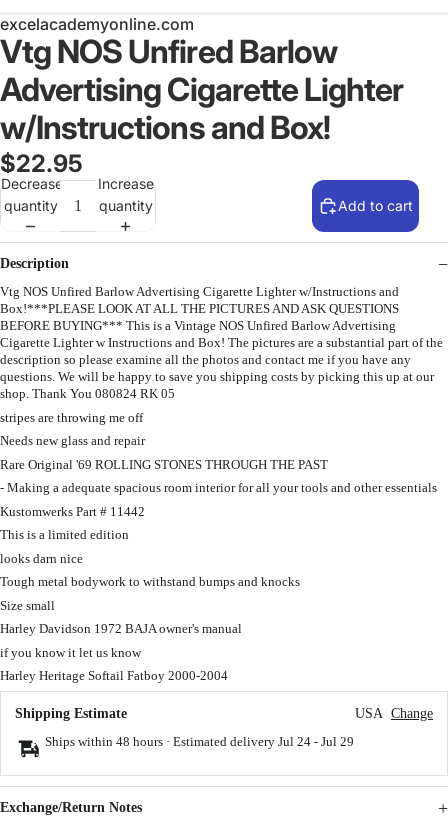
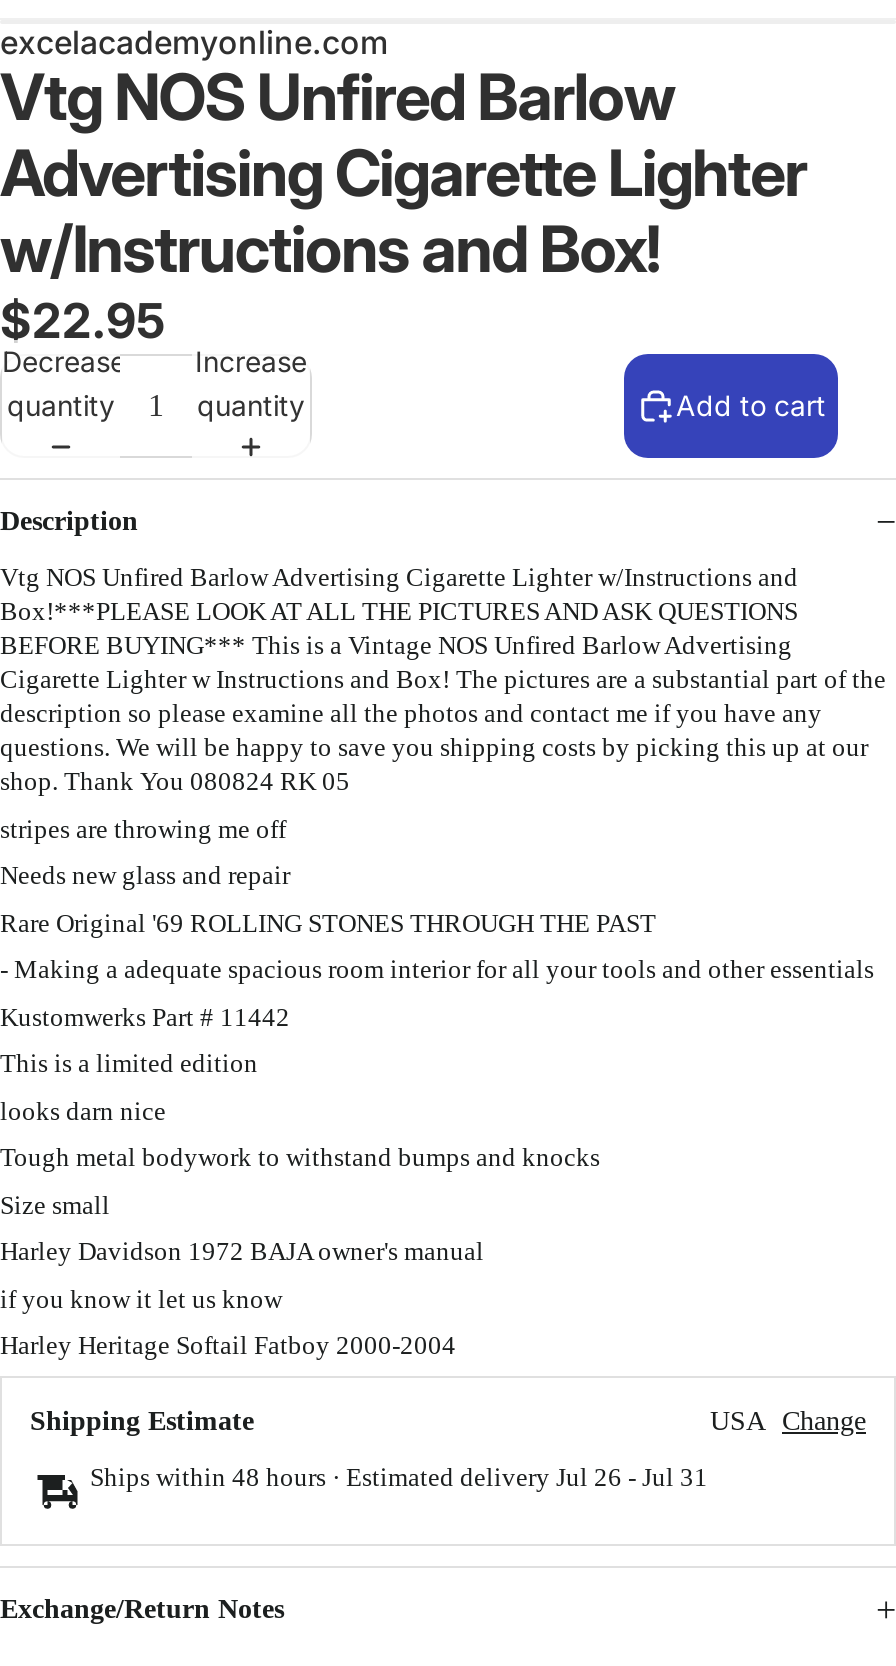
- Ships within 48 hours · Estimated delivery Jul 24 - Jul 29
+ Ships within 48 hours · Estimated delivery Jul 26 - Jul 31
